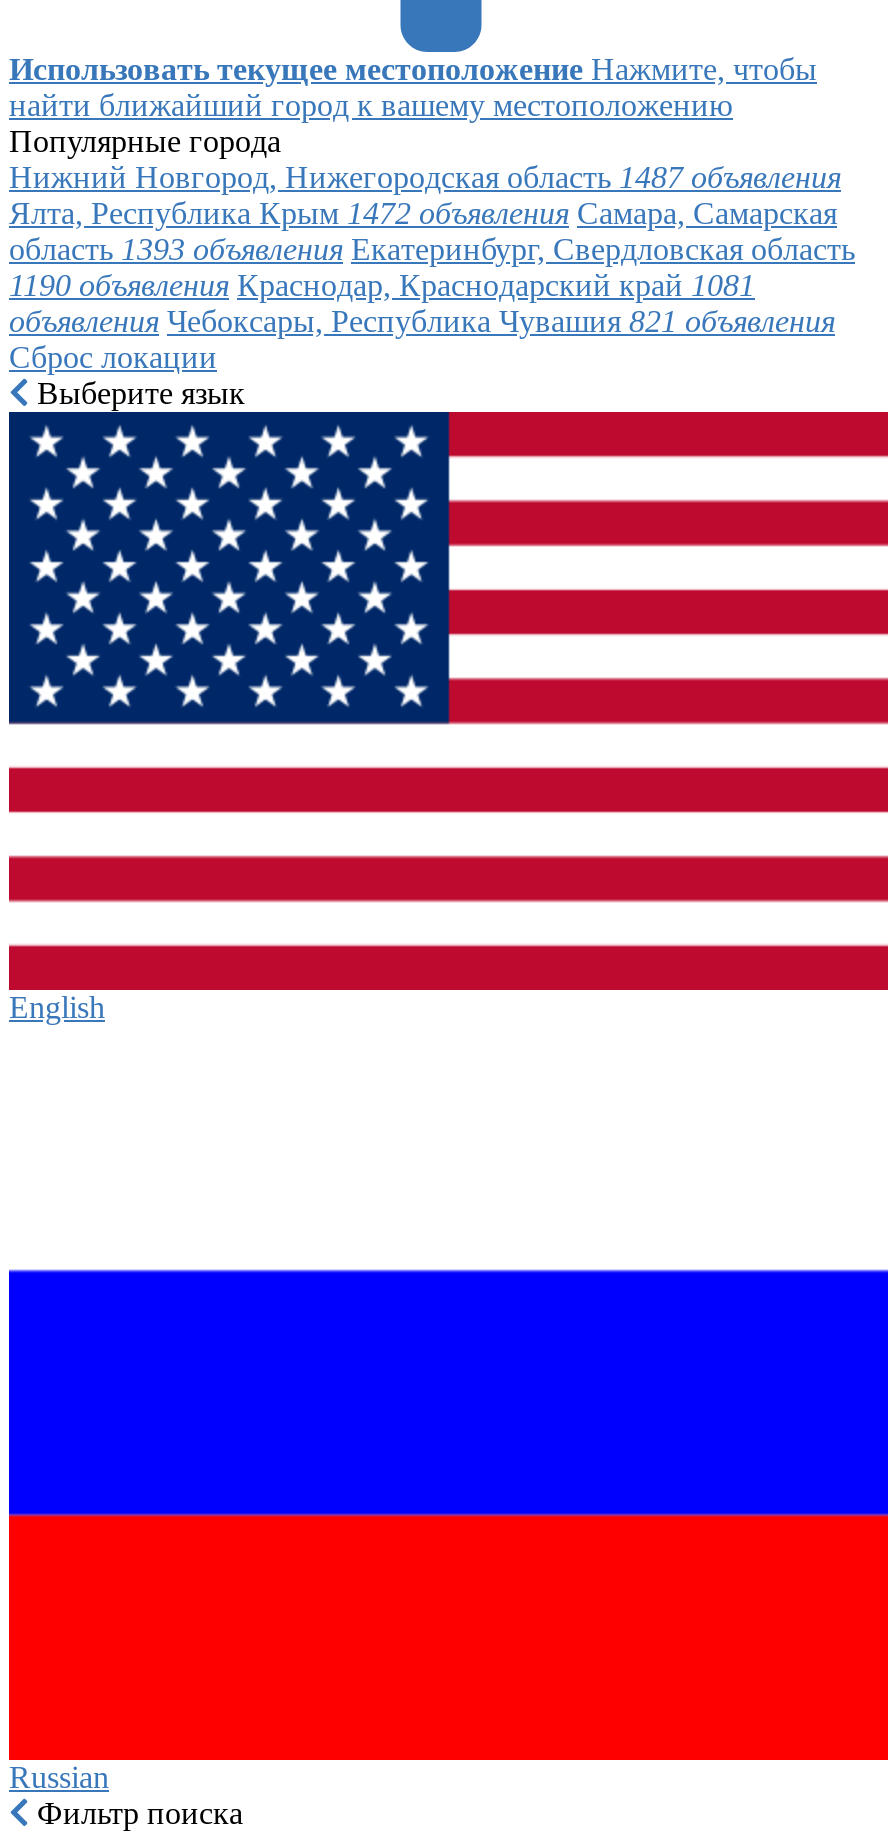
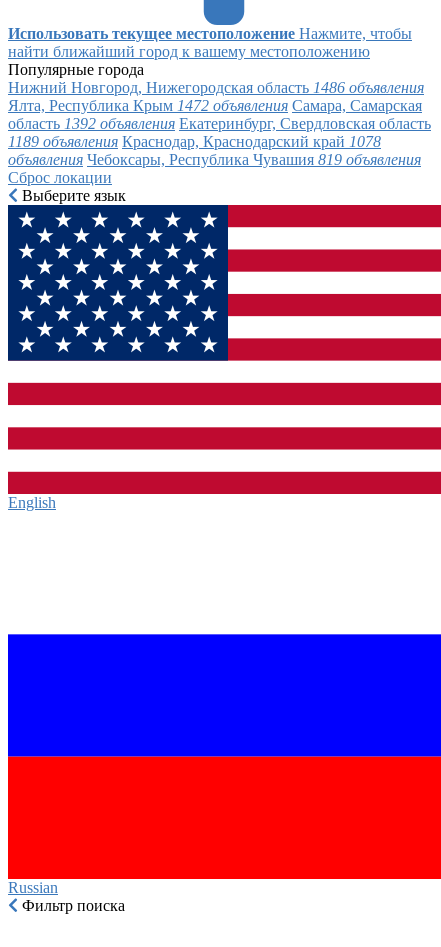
- Нижний Новгород, Нижегородская область 1487 объявления
+ Нижний Новгород, Нижегородская область 1486 объявления

- область 1393 объявления Екатеринбург, Свердловская область
+ область 1392 объявления Екатеринбург, Свердловская область

- 1190 объявления Краснодар, Краснодарский край 1081
+ 1189 объявления Краснодар, Краснодарский край 1078

- объявления Чебоксары, Республика Чувашия 821 объявления
+ объявления Чебоксары, Республика Чувашия 819 объявления
